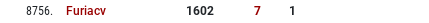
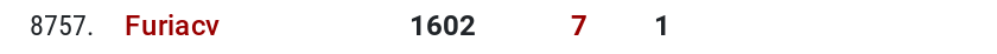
- 8756. Furiacv
+ 8757. Furiacv
